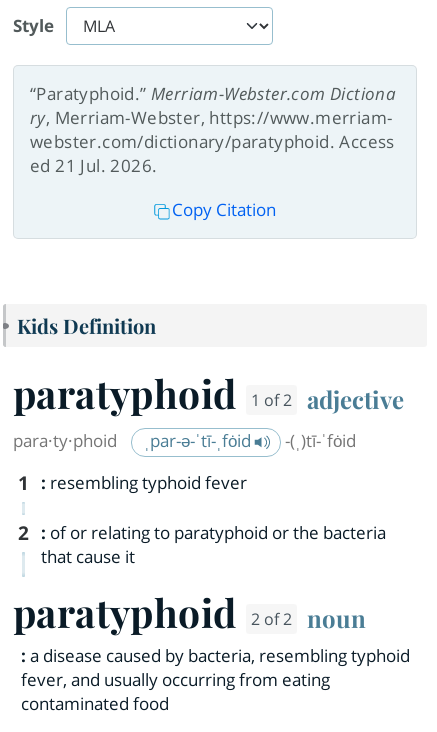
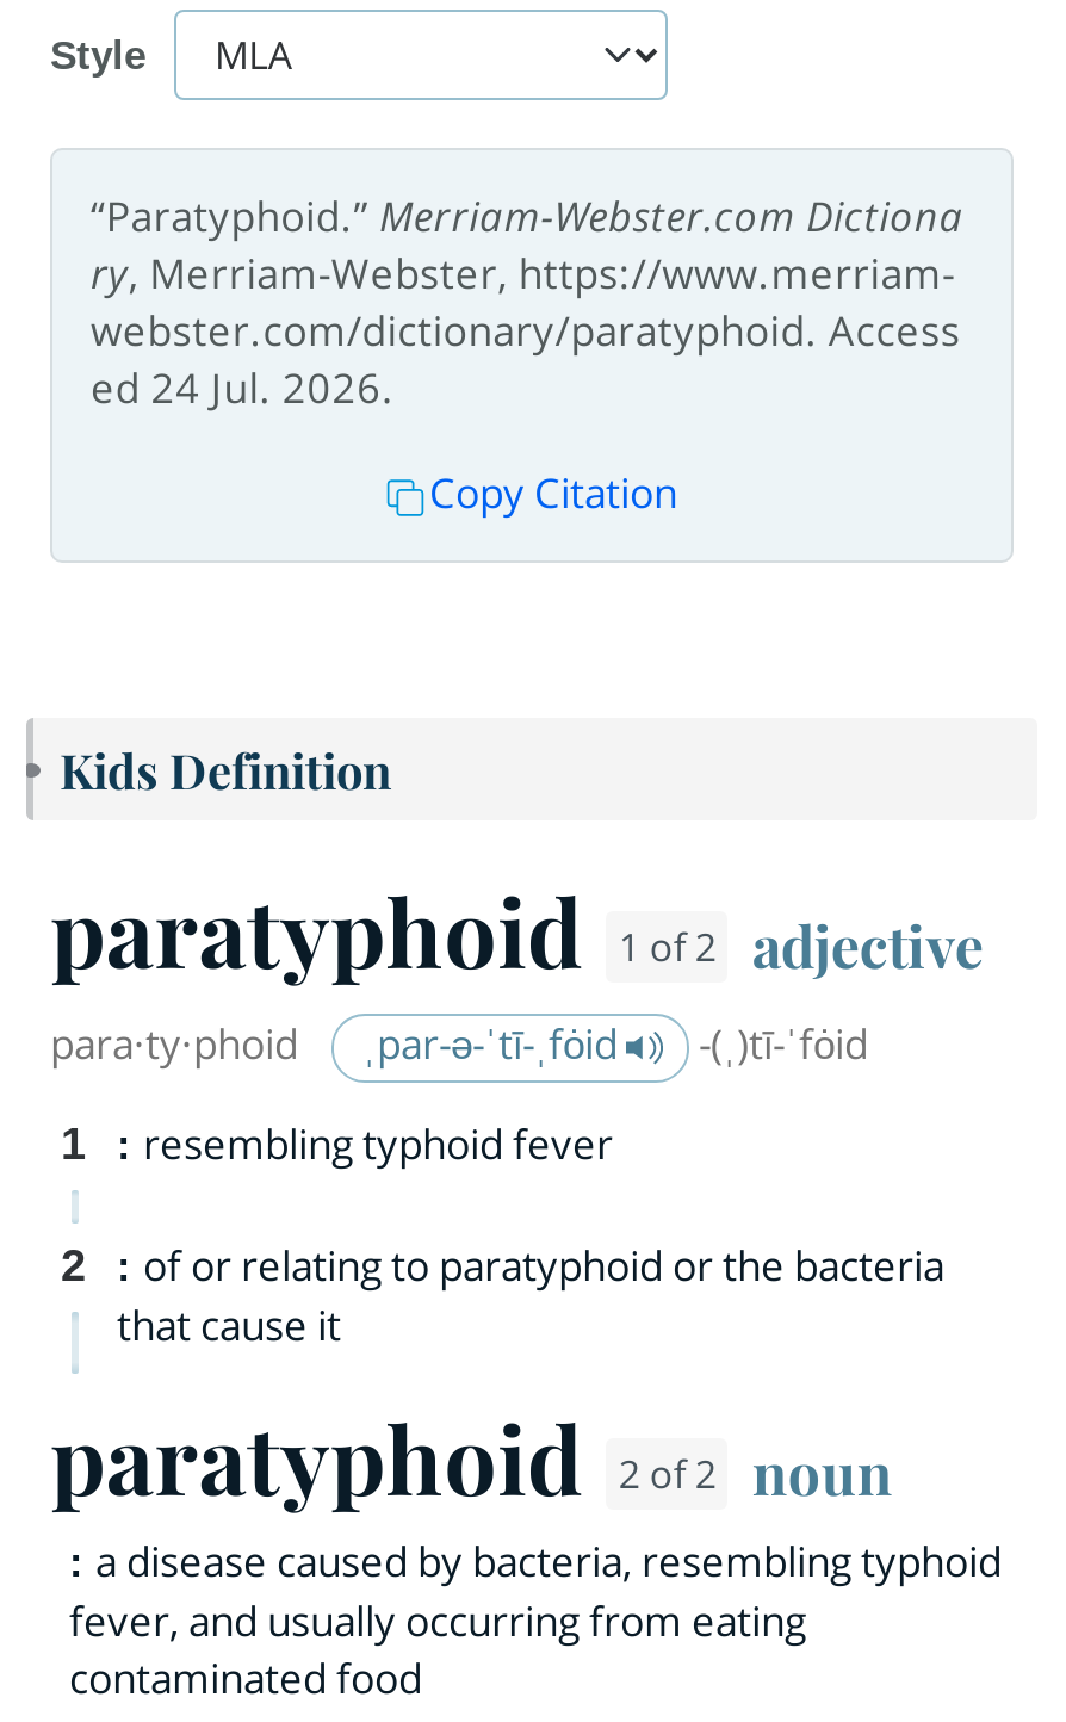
- ed 21 Jul. 2026.
+ ed 24 Jul. 2026.
